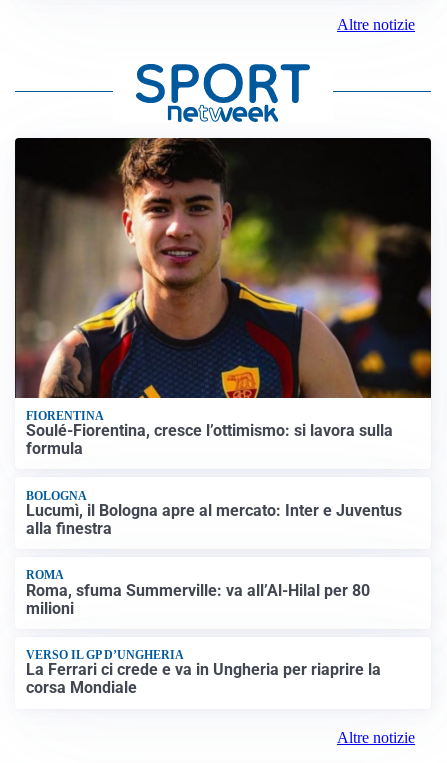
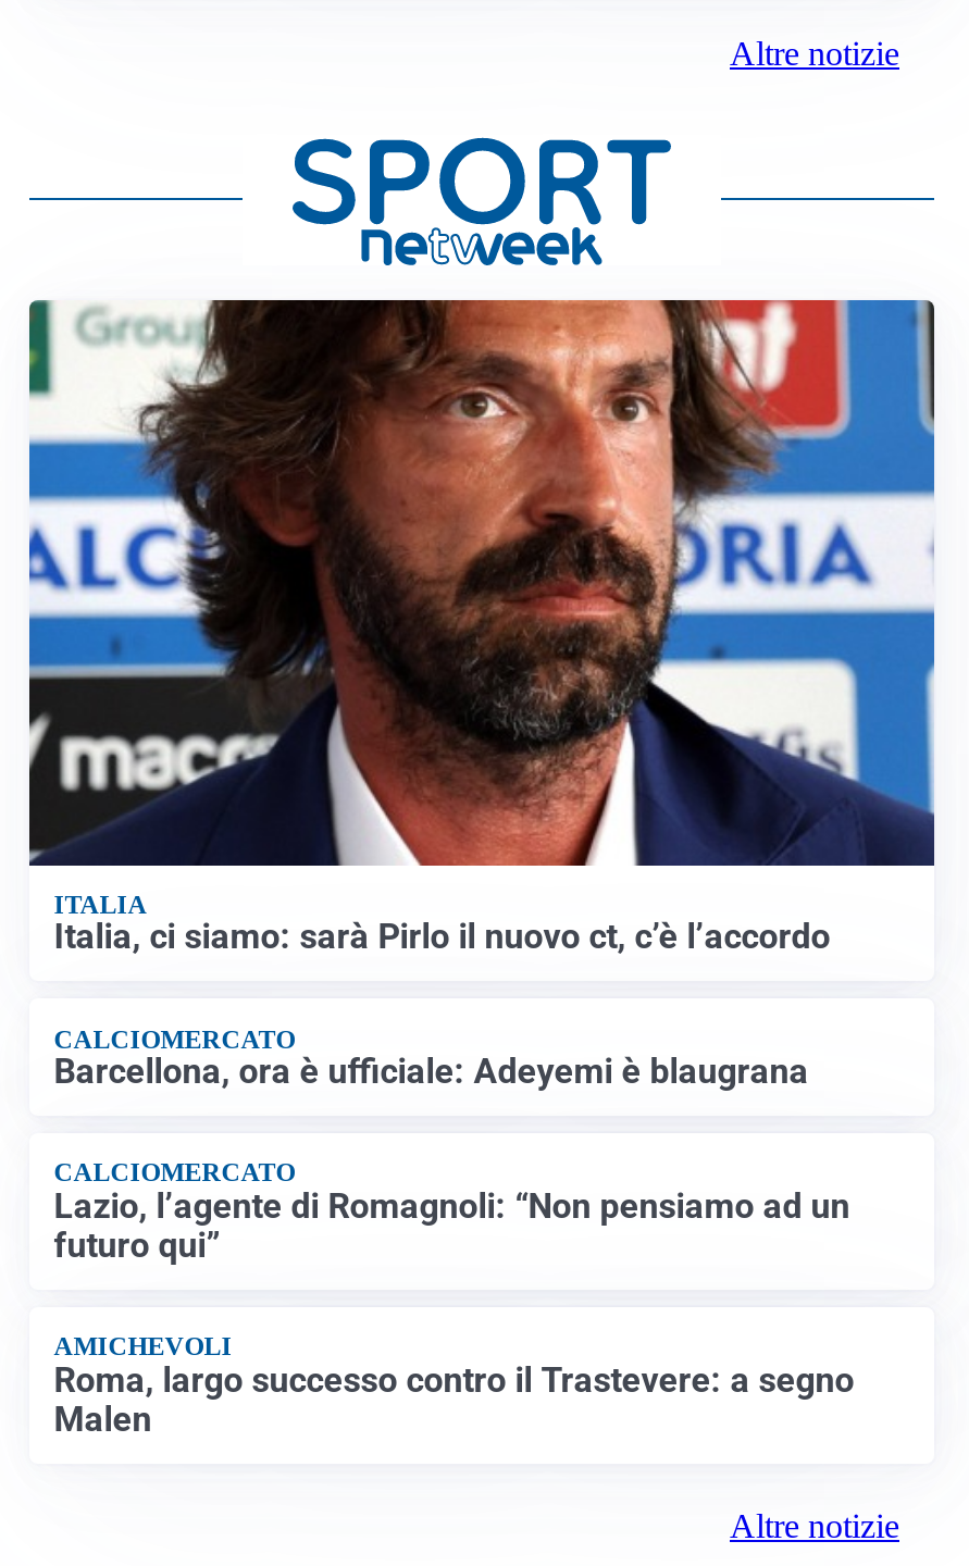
- [image]
- FIORENTINA
- Soulé-Fiorentina, cresce l’ottimismo: si lavora sulla
- formula
+ [image]
+ ITALIA
+ Italia, ci siamo: sarà Pirlo il nuovo ct, c’è l’accordo

- BOLOGNA
- Lucumì, il Bologna apre al mercato: Inter e Juventus
- alla finestra
+ CALCIOMERCATO
+ Barcellona, ora è ufficiale: Adeyemi è blaugrana

- ROMA
- Roma, sfuma Summerville: va all’Al-Hilal per 80
- milioni
+ CALCIOMERCATO
+ Lazio, l’agente di Romagnoli: “Non pensiamo ad un
+ futuro qui”

- VERSO IL GP D’UNGHERIA
- La Ferrari ci crede e va in Ungheria per riaprire la
- corsa Mondiale
+ AMICHEVOLI
+ Roma, largo successo contro il Trastevere: a segno
+ Malen
